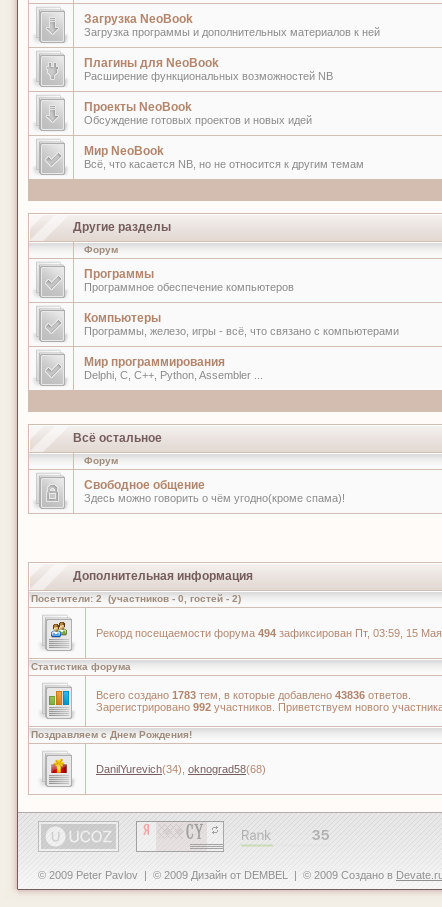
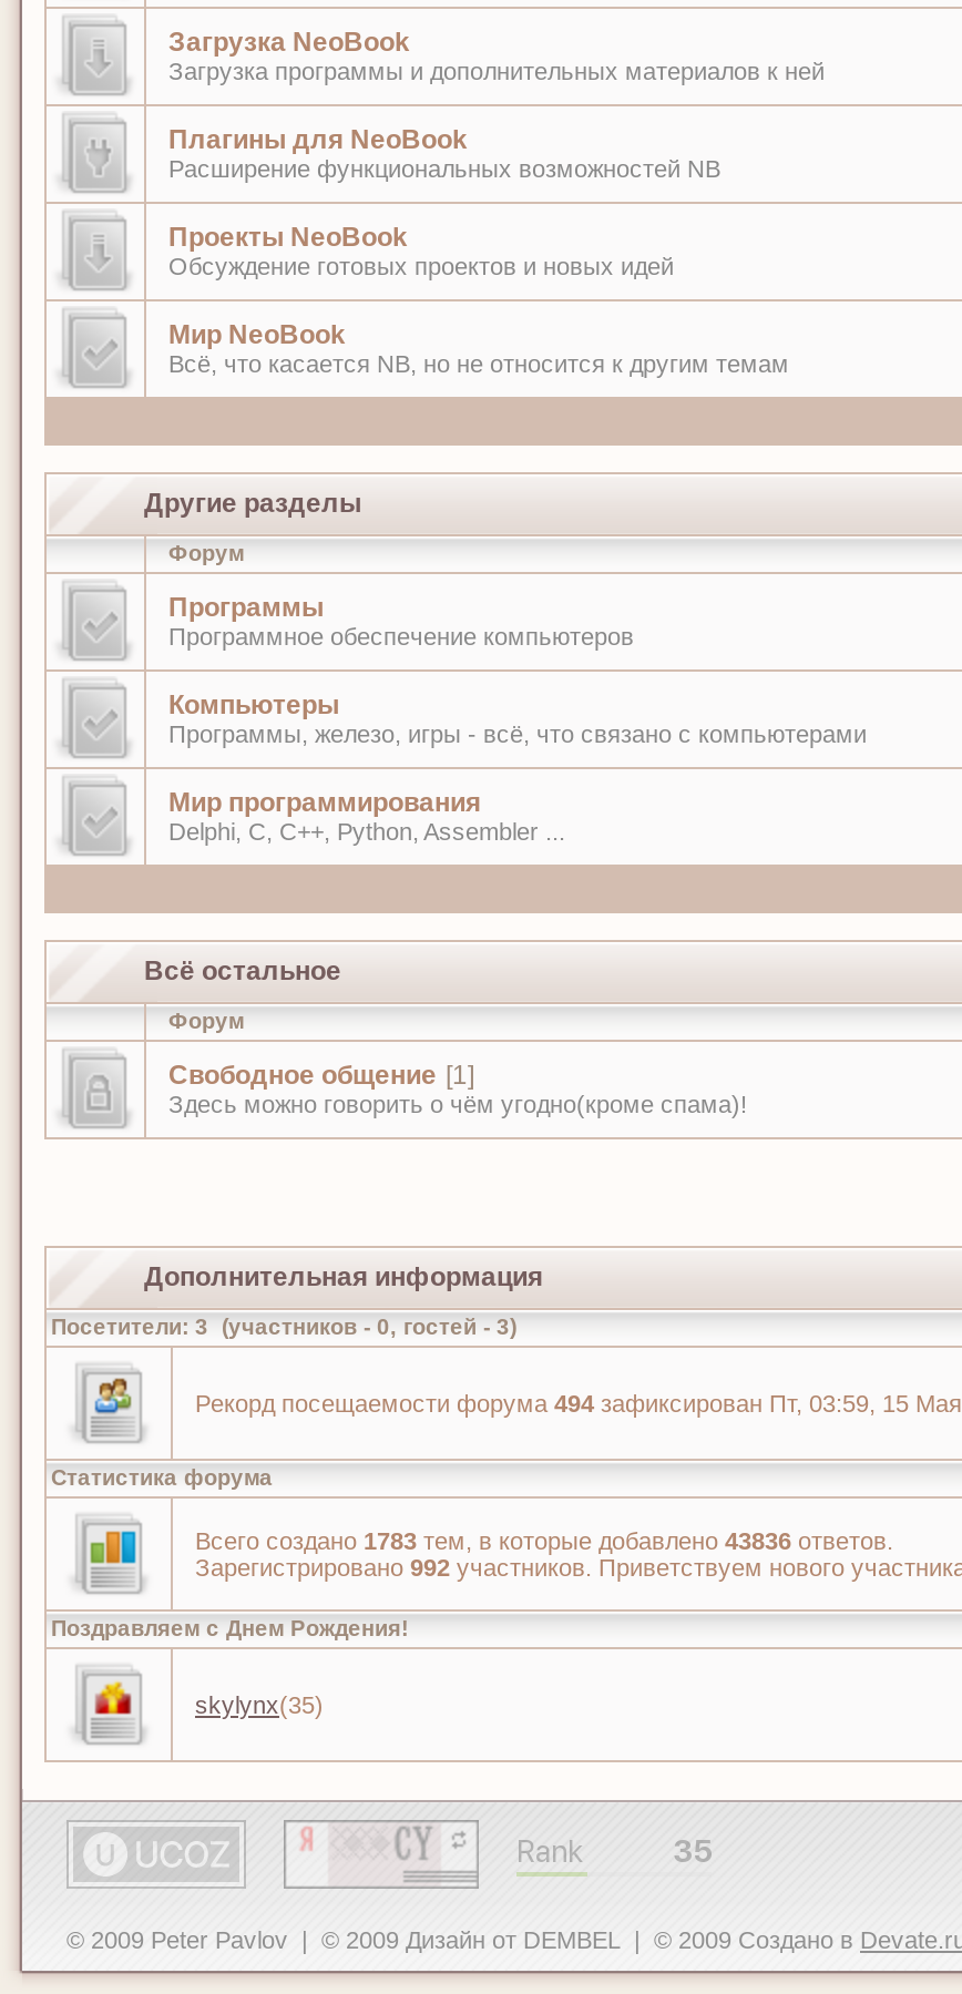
- Свободное общение
+ Свободное общение [1]

- Посетители: 2 (участников - 0, гостей - 2)
+ Посетители: 3 (участников - 0, гостей - 3)

- DanilYurevich(34), oknograd58(68)
+ skylynx(35)
